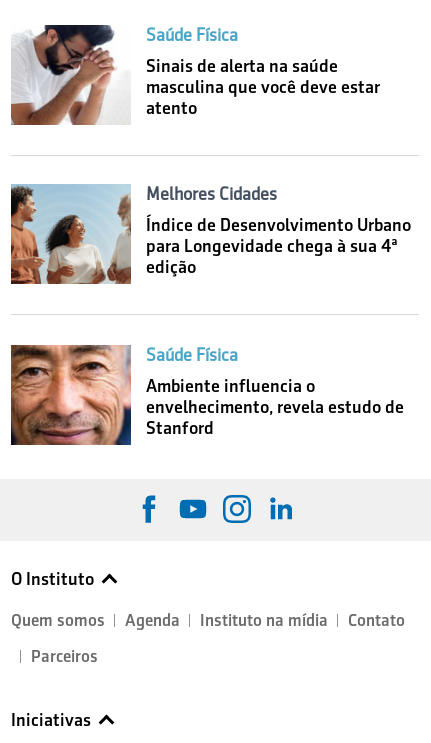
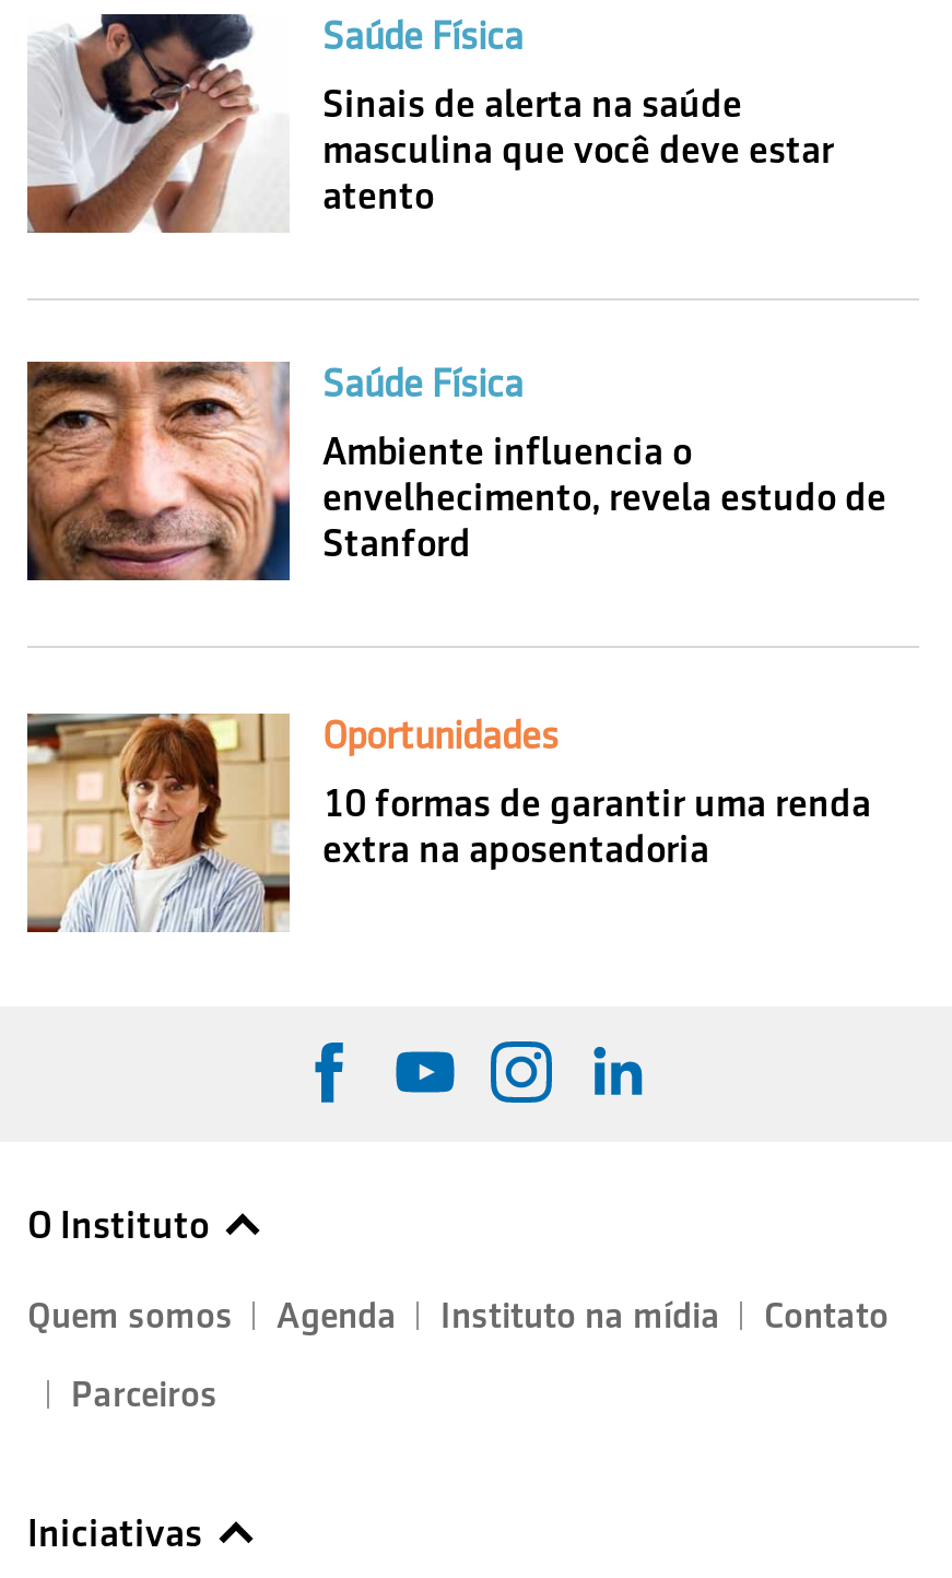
- [image]
- Melhores Cidades
- Índice de Desenvolvimento Urbano
- para Longevidade chega à sua 4ª
- edição

moved up: [image] | Saúde Física | Ambiente influencia o | envelhecimento, revela estudo de | Stanford

+ [image]
+ Oportunidades
+ 10 formas de garantir uma renda
+ extra na aposentadoria
